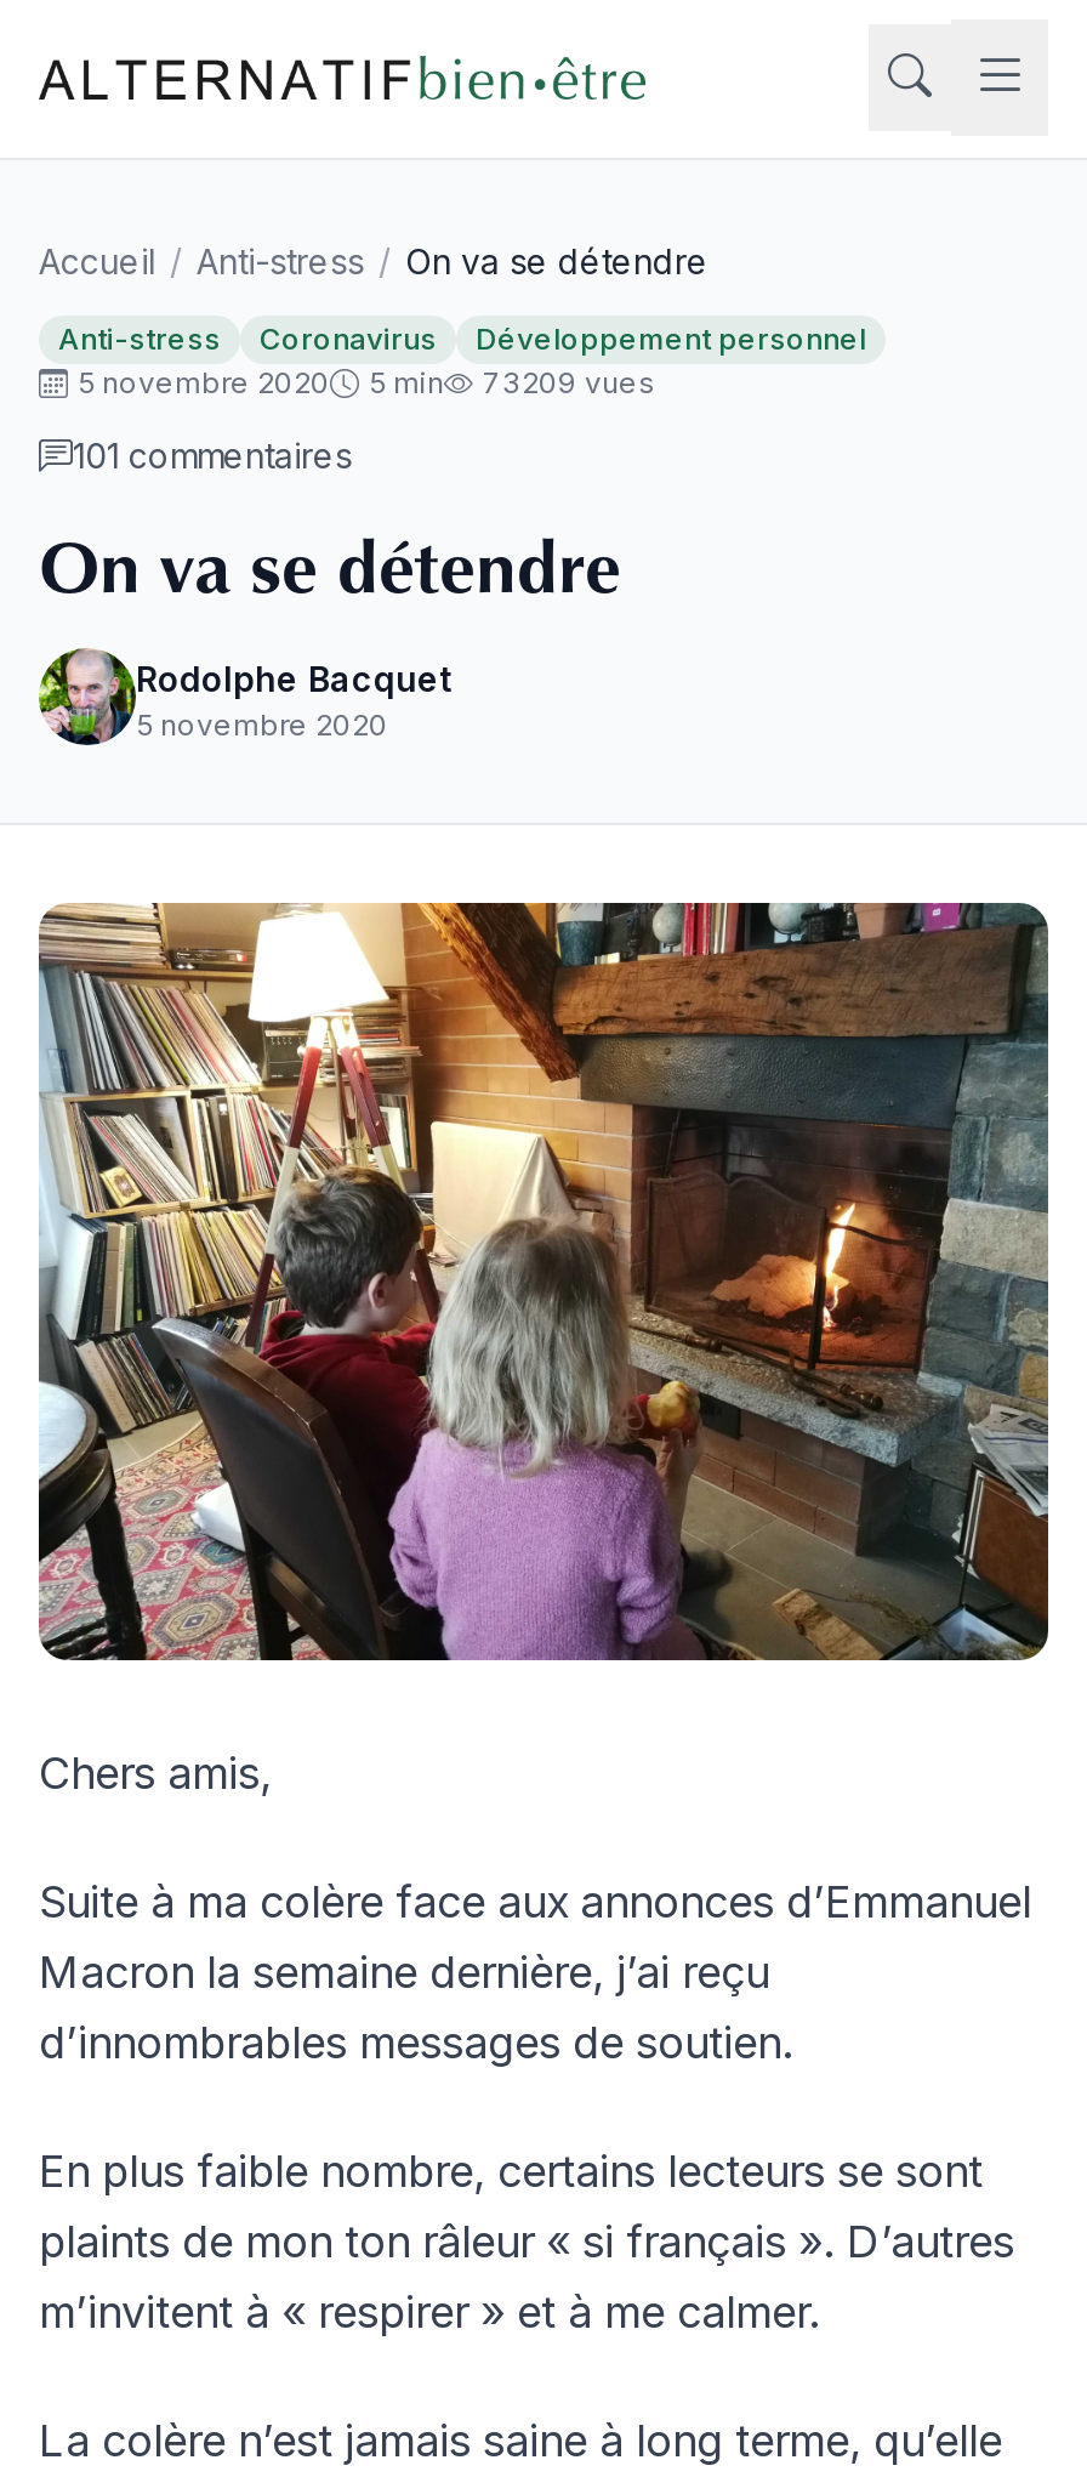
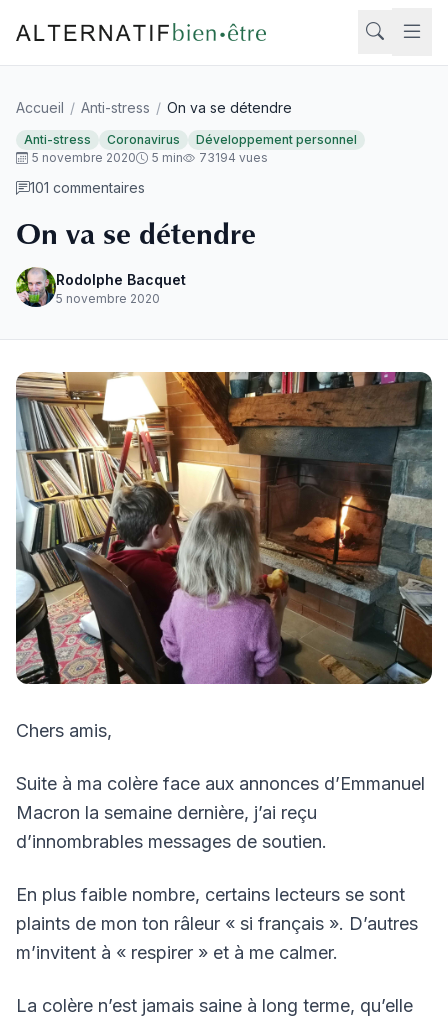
- 5 novembre 2020 5 min 73209 vues
+ 5 novembre 2020 5 min 73194 vues
